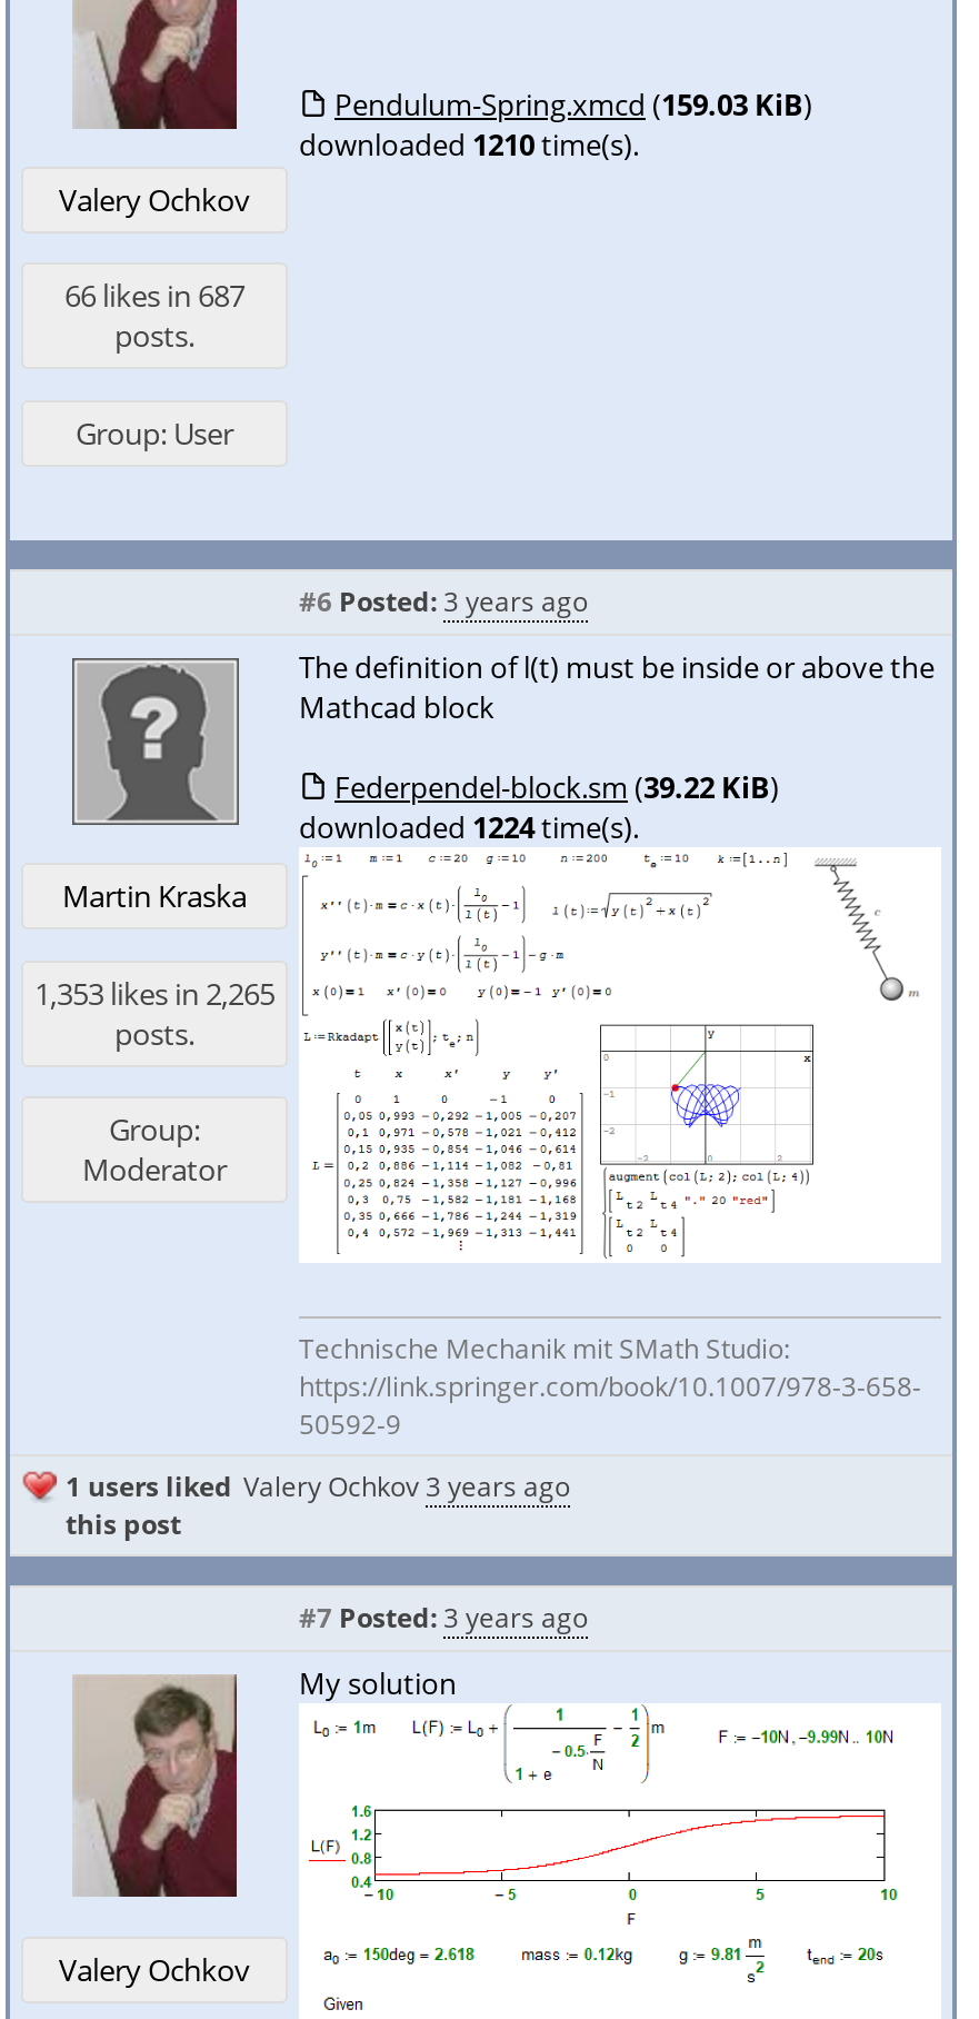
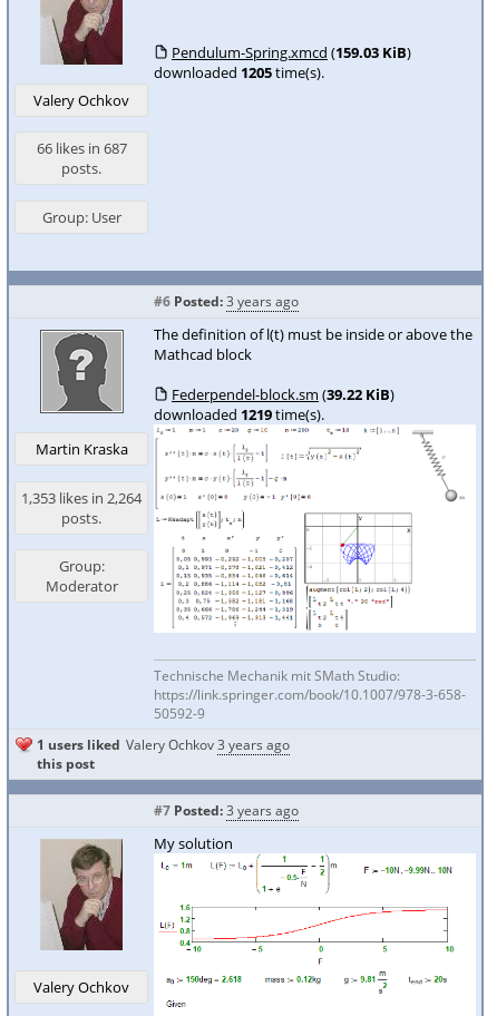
- downloaded 1210time(s).
+ downloaded 1205time(s).

- downloaded 1224time(s).
+ downloaded 1219time(s).

- 1,353 likes in 2,265
+ 1,353 likes in 2,264
